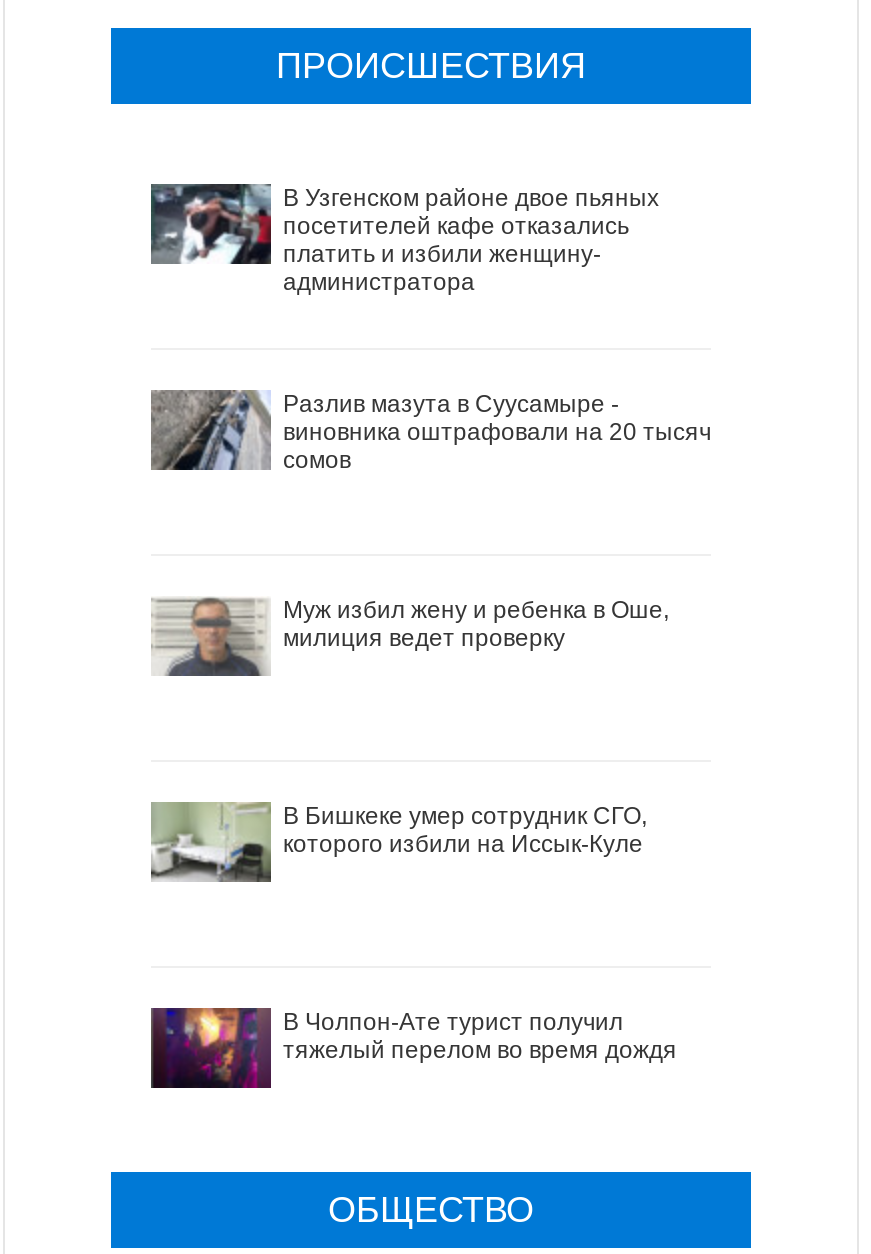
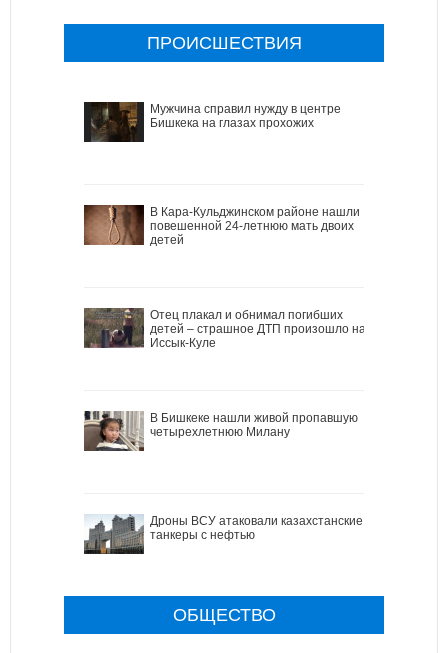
- [image]
- В Узгенском районе двое пьяных
- посетителей кафе отказались
- платить и избили женщину-
- администратора
+ [image]
+ Мужчина справил нужду в центре
+ Бишкека на глазах прохожих

- [image]
- Разлив мазута в Суусамыре -
- виновника оштрафовали на 20 тысяч
- сомов
+ [image]
+ В Кара-Кульджинском районе нашли
+ повешенной 24-летнюю мать двоих
+ детей

- [image]
- Муж избил жену и ребенка в Оше,
- милиция ведет проверку
+ [image]
+ Отец плакал и обнимал погибших
+ детей – страшное ДТП произошло на
+ Иссык-Куле

- [image]
- В Бишкеке умер сотрудник СГО,
- которого избили на Иссык-Куле
+ [image]
+ В Бишкеке нашли живой пропавшую
+ четырехлетнюю Милану

- [image]
- В Чолпон-Ате турист получил
- тяжелый перелом во время дождя
+ [image]
+ Дроны ВСУ атаковали казахстанские
+ танкеры с нефтью
